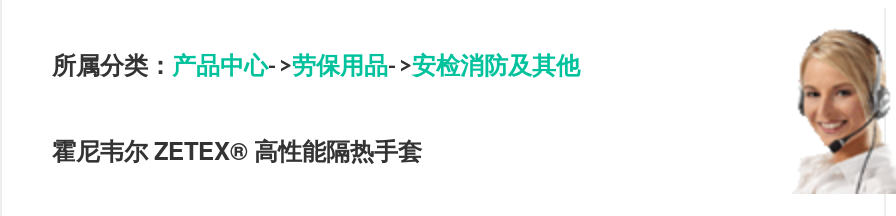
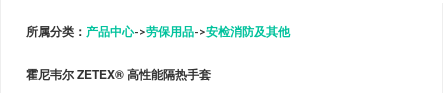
- [image]
